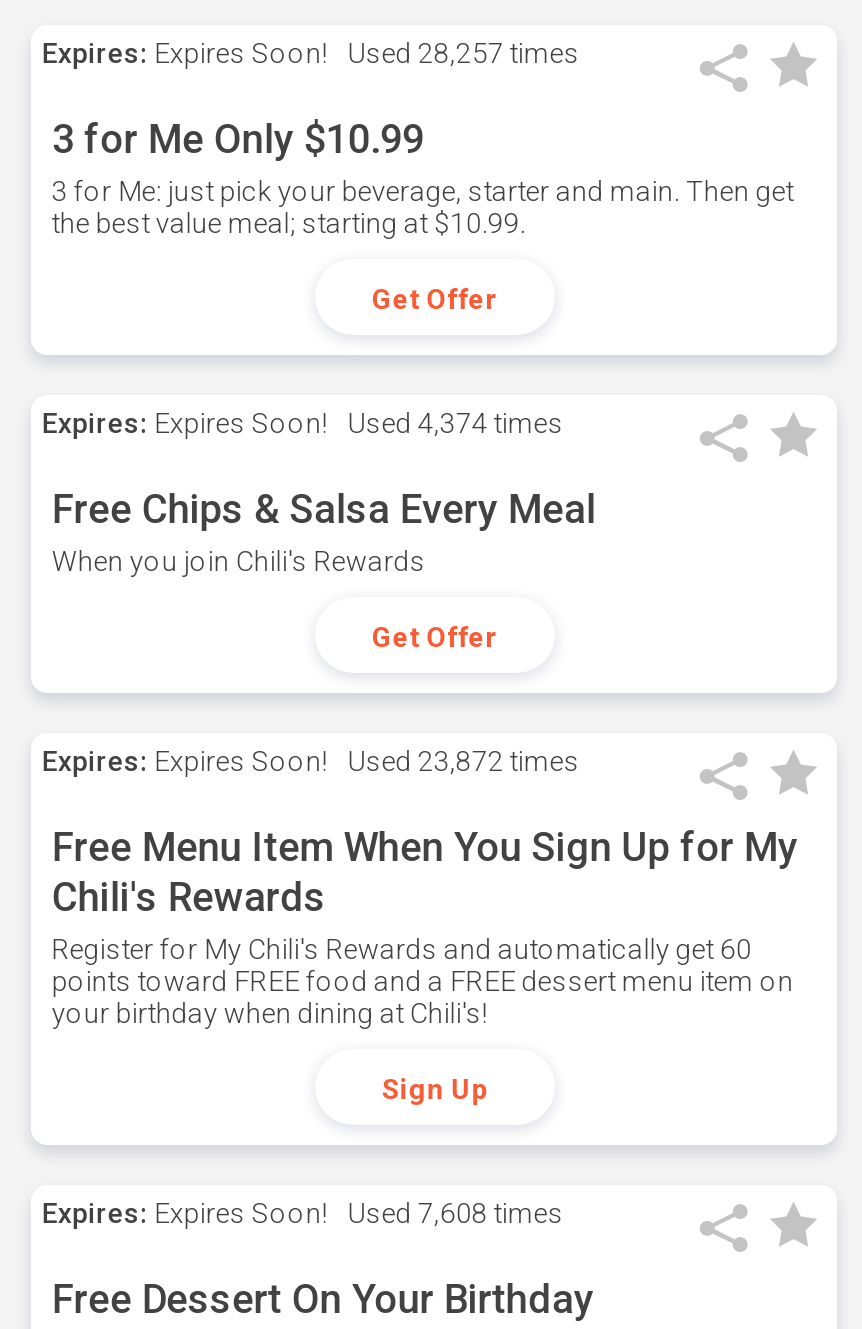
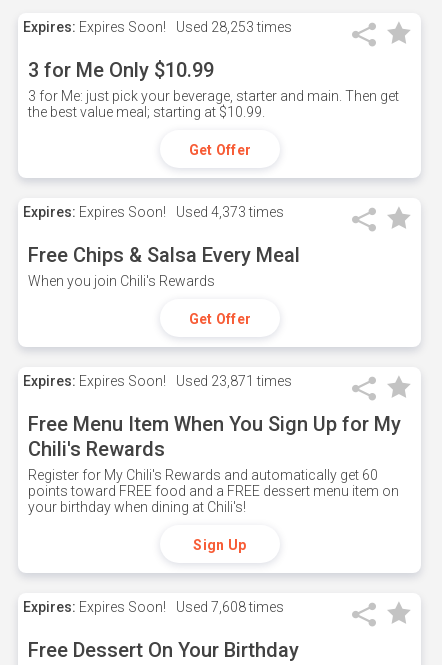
- Expires: Expires Soon! Used 28,257 times
+ Expires: Expires Soon! Used 28,253 times

- Expires: Expires Soon! Used 4,374 times
+ Expires: Expires Soon! Used 4,373 times

- Expires: Expires Soon! Used 23,872 times
+ Expires: Expires Soon! Used 23,871 times
